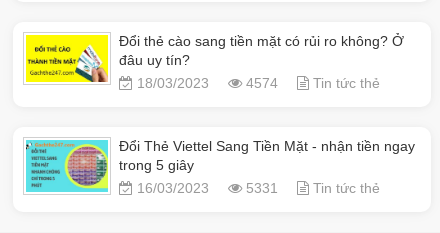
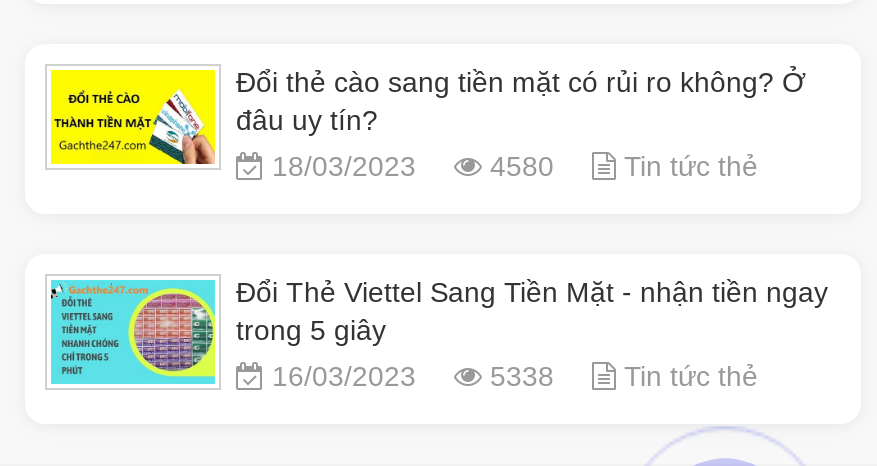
- 4574
+ 4580

- 5331
+ 5338
